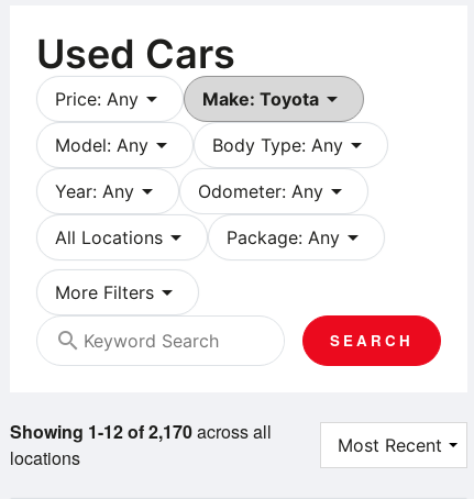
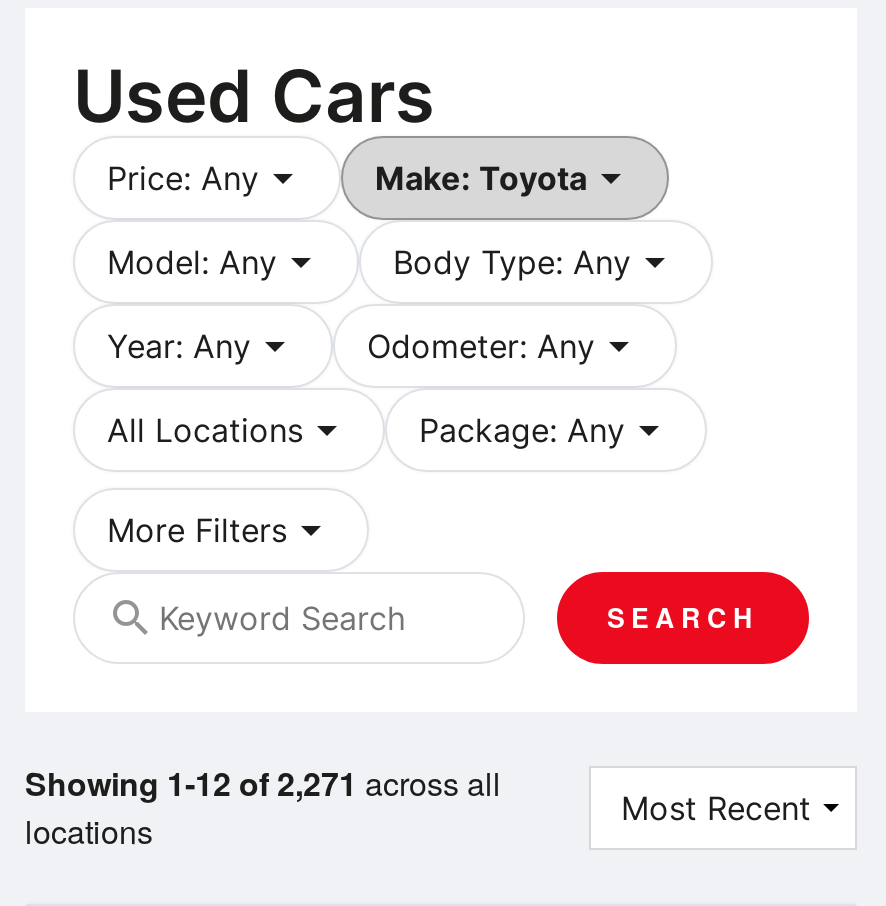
- Showing 1-12 of 2,170 across all
+ Showing 1-12 of 2,271 across all
